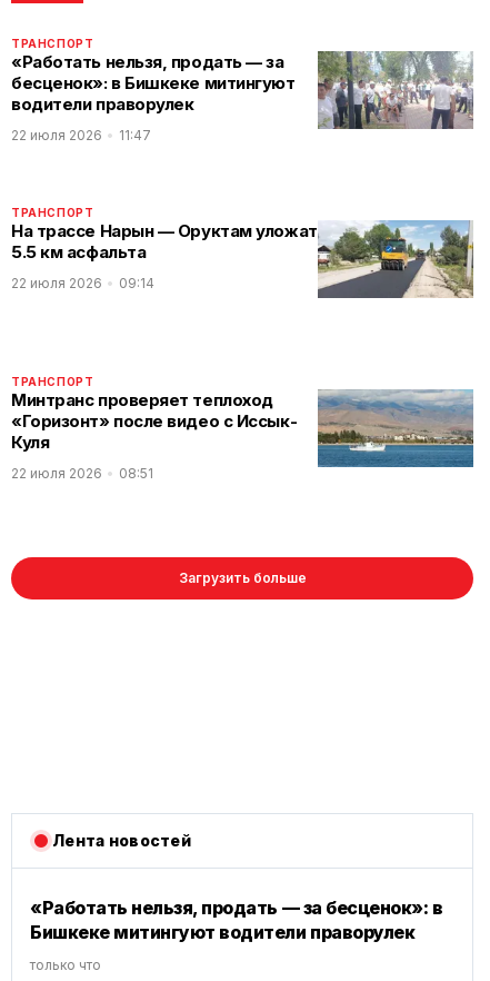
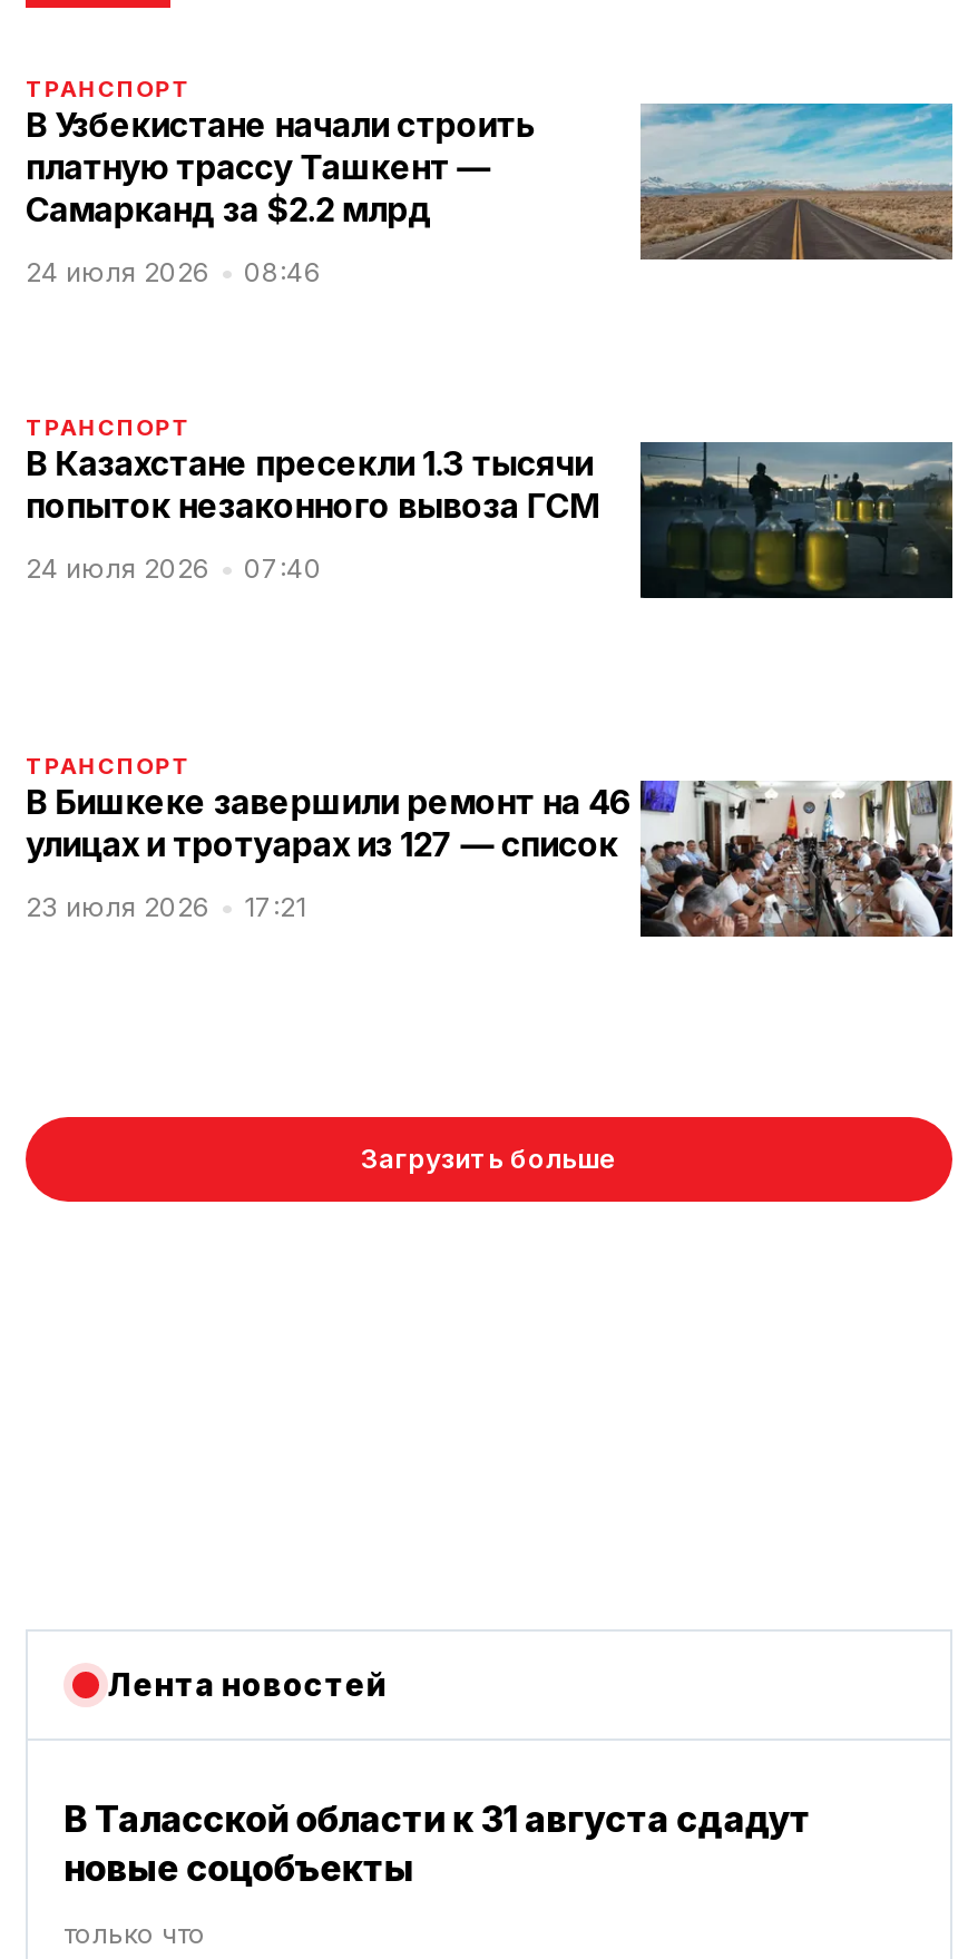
- «Работать нельзя, продать — за
- бесценок»: в Бишкеке митингуют
- водители праворулек
+ В Узбекистане начали строить
+ платную трассу Ташкент —
+ Самарканд за $2.2 млрд

- [image]
+ [image]

- 22 июля 2026
- 11:47
+ 24 июля 2026
+ 08:46

- [image]
- На трассе Нарын — Оруктам уложат
- 5.5 км асфальта
+ [image]
+ В Казахстане пресекли 1.3 тысячи
+ попыток незаконного вывоза ГСМ

- 22 июля 2026
- 09:14
+ 24 июля 2026
+ 07:40

- [image]
- Минтранс проверяет теплоход
- «Горизонт» после видео с Иссык-
- Куля
+ [image]
+ В Бишкеке завершили ремонт на 46
+ улицах и тротуарах из 127 — список

- 22 июля 2026
- 08:51
+ 23 июля 2026
+ 17:21

- «Работать нельзя, продать — за бесценок»: в
- Бишкеке митингуют водители праворулек
+ В Таласской области к 31 августа сдадут
+ новые соцобъекты
